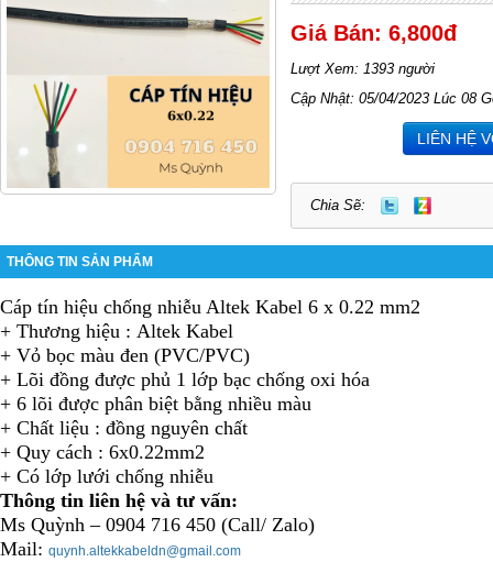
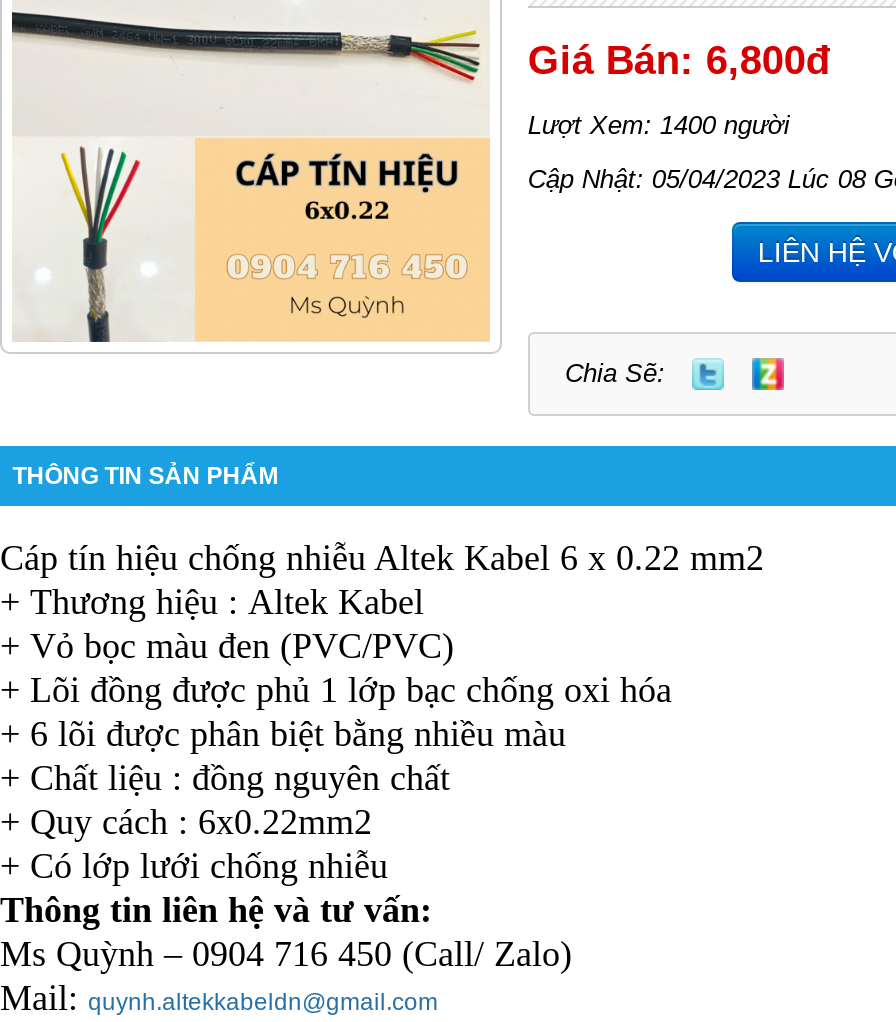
- Lượt Xem: 1393 người
+ Lượt Xem: 1400 người
